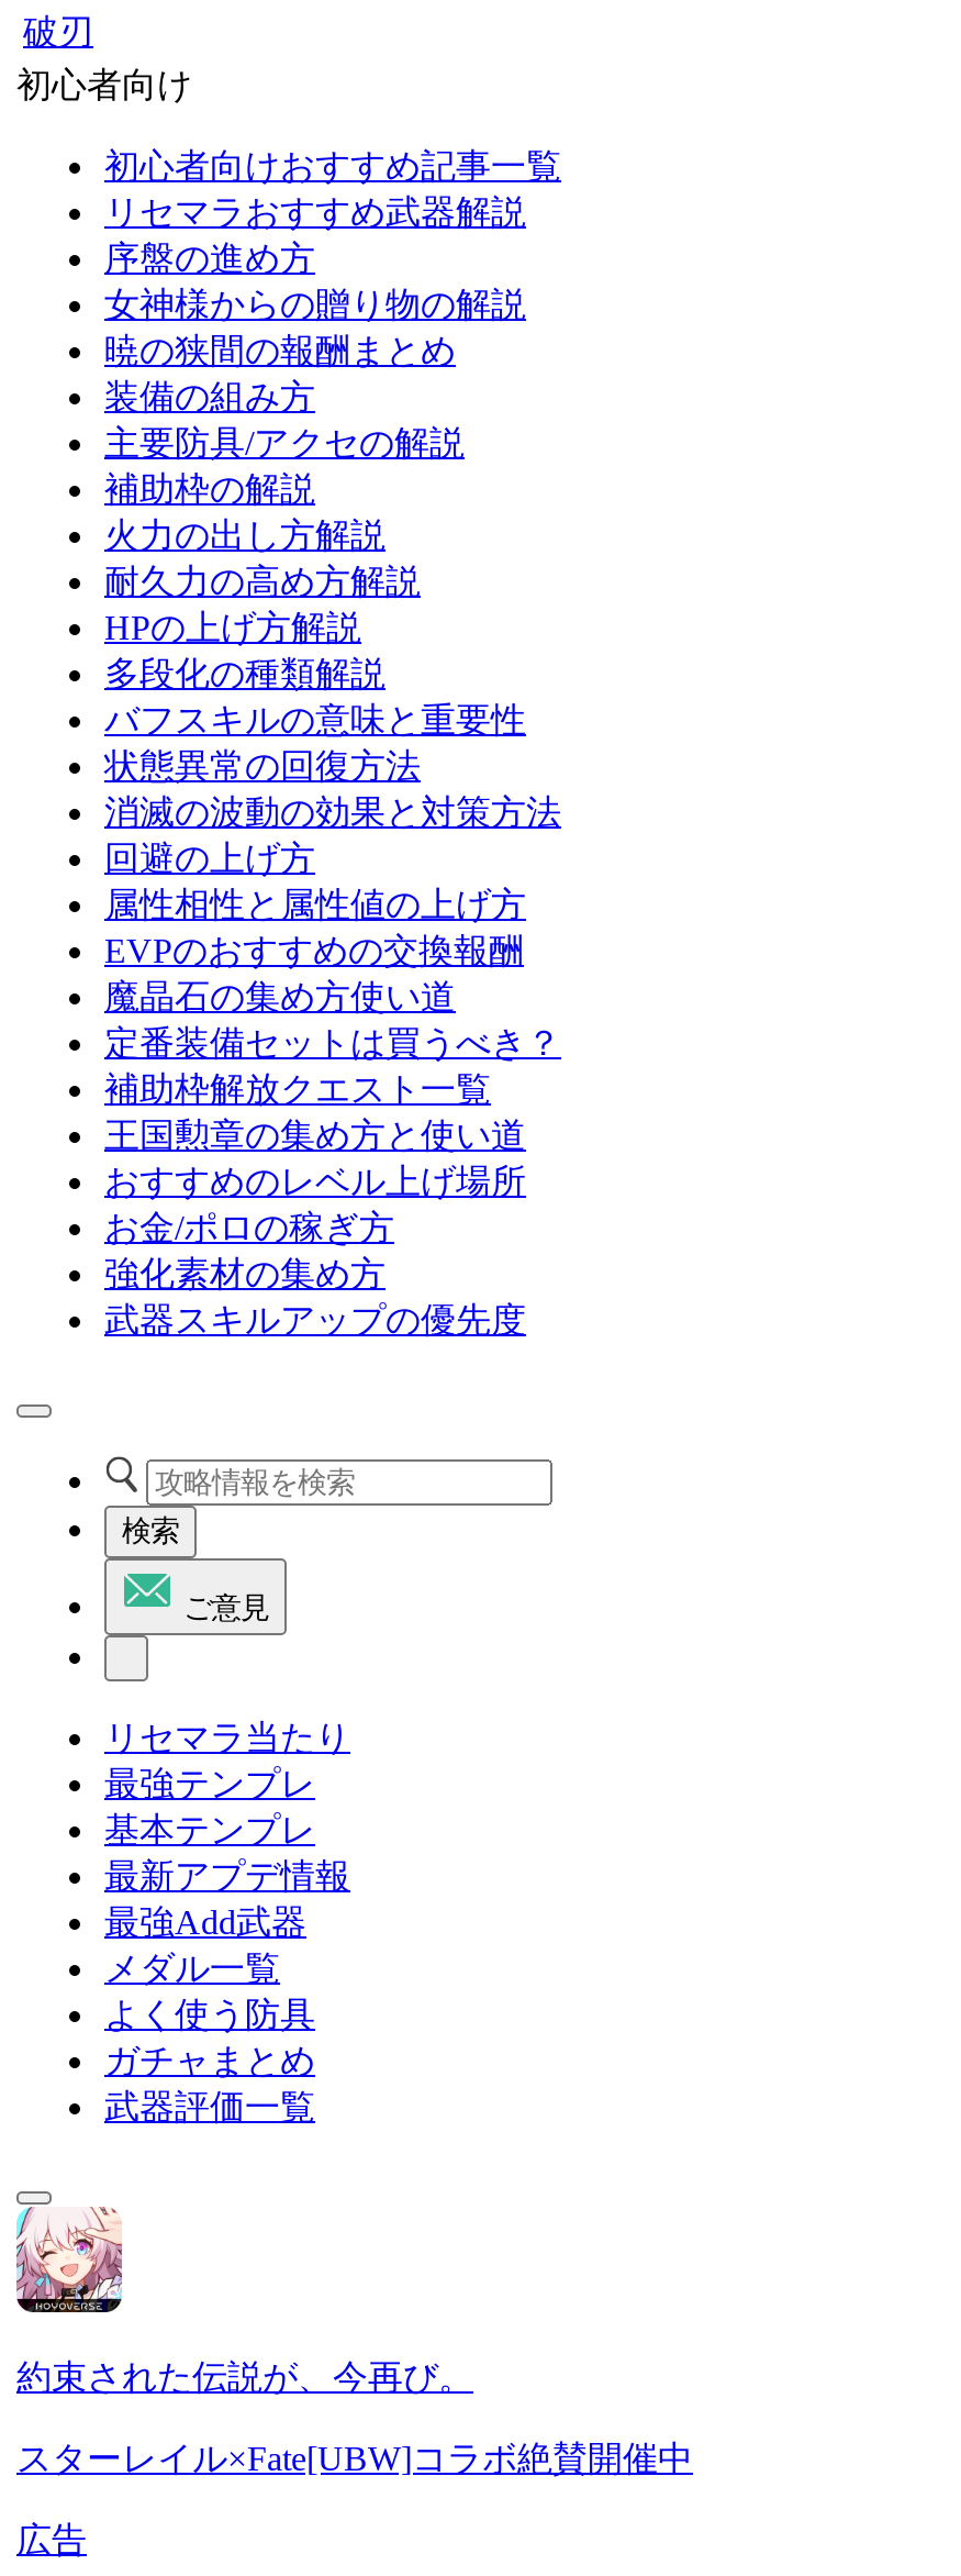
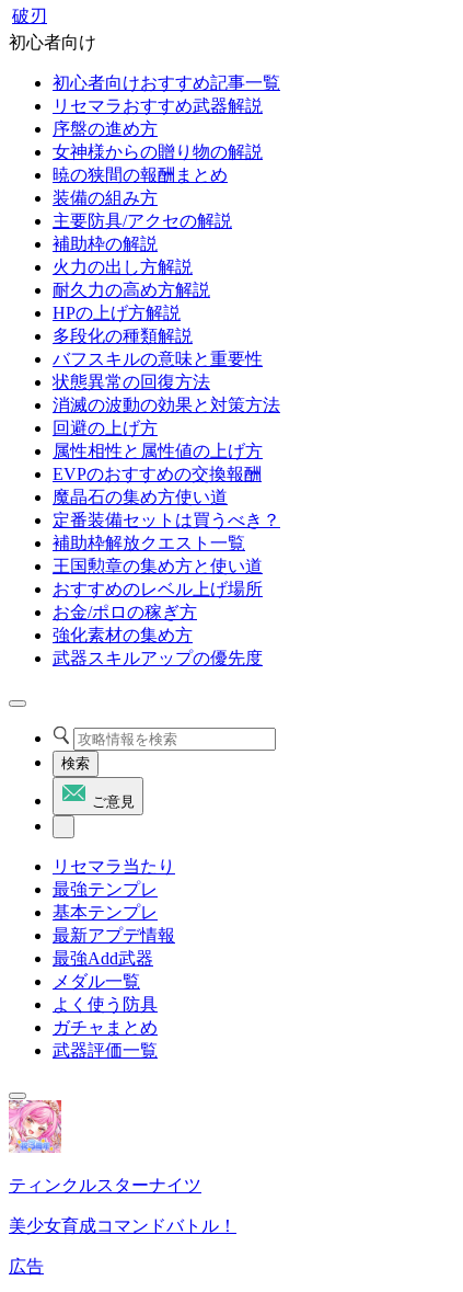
- [image]
- 約束された伝説が、今再び。
+ [image]
+ ティンクルスターナイツ

- スターレイル×Fate[UBW]コラボ絶賛開催中
+ 美少女育成コマンドバトル！
